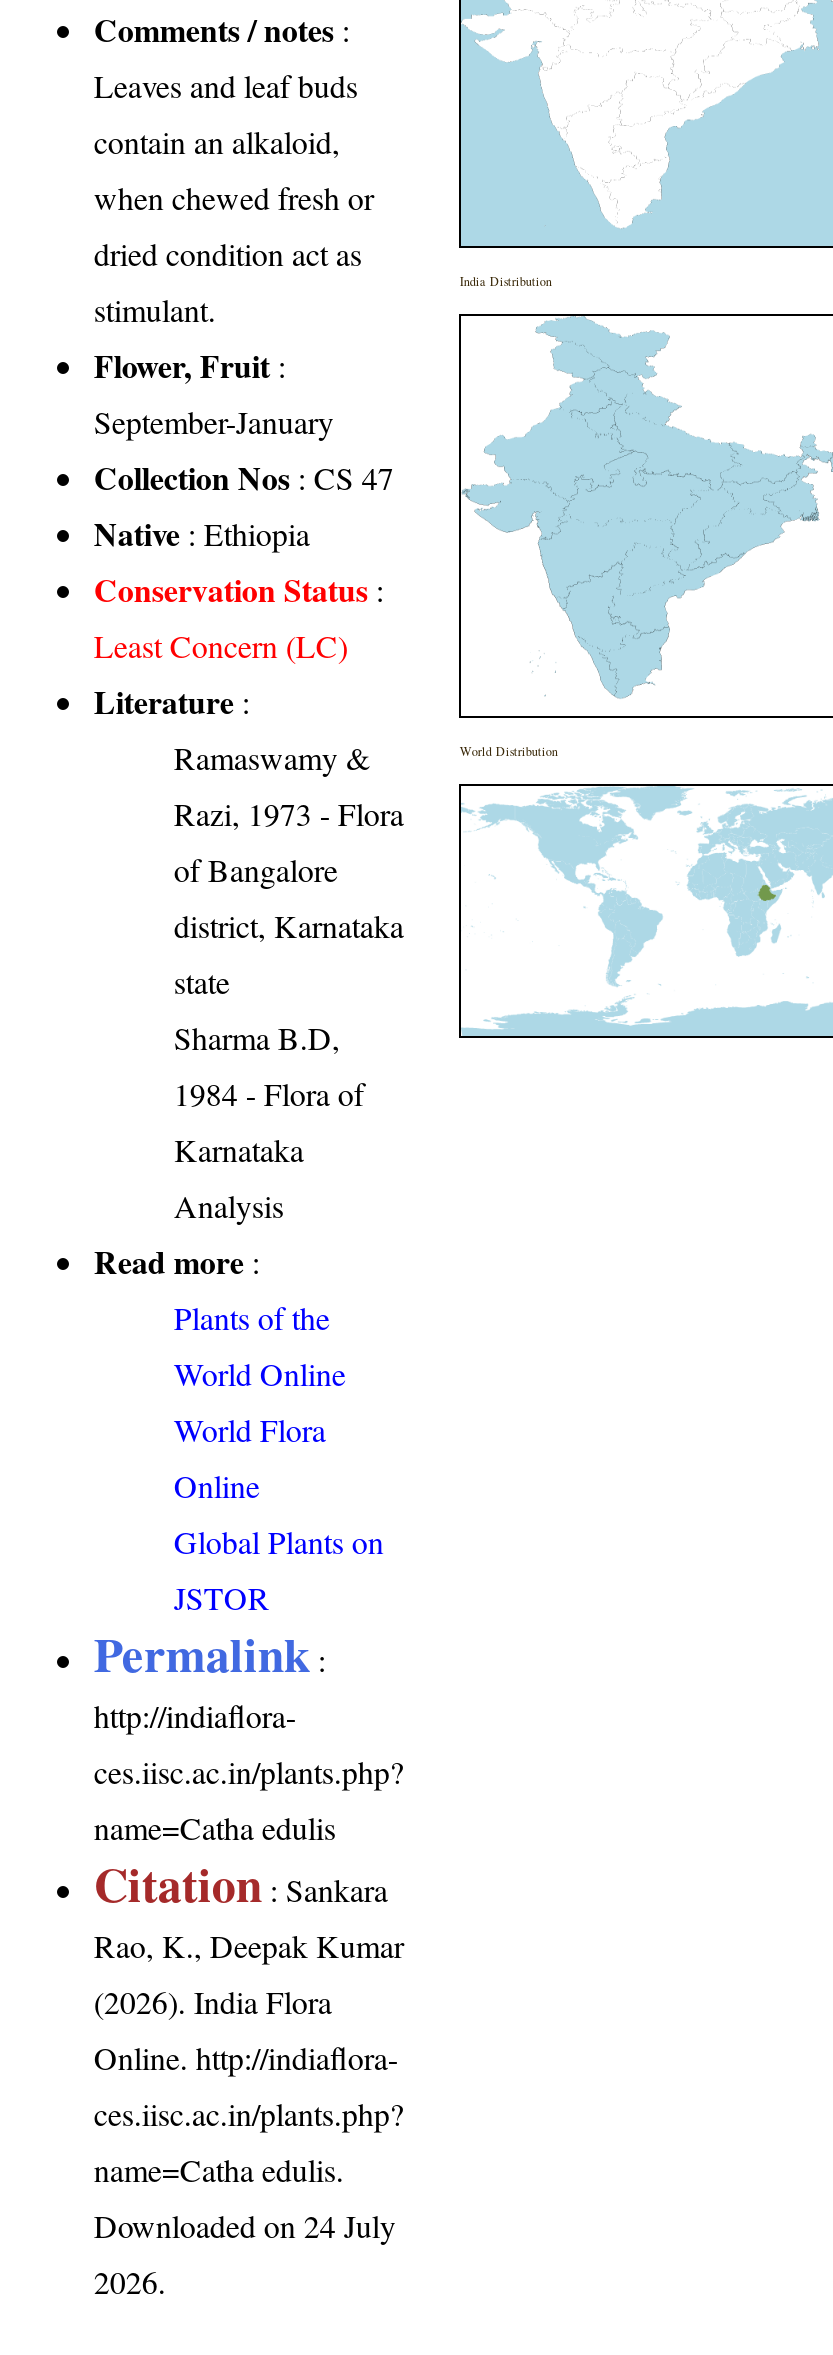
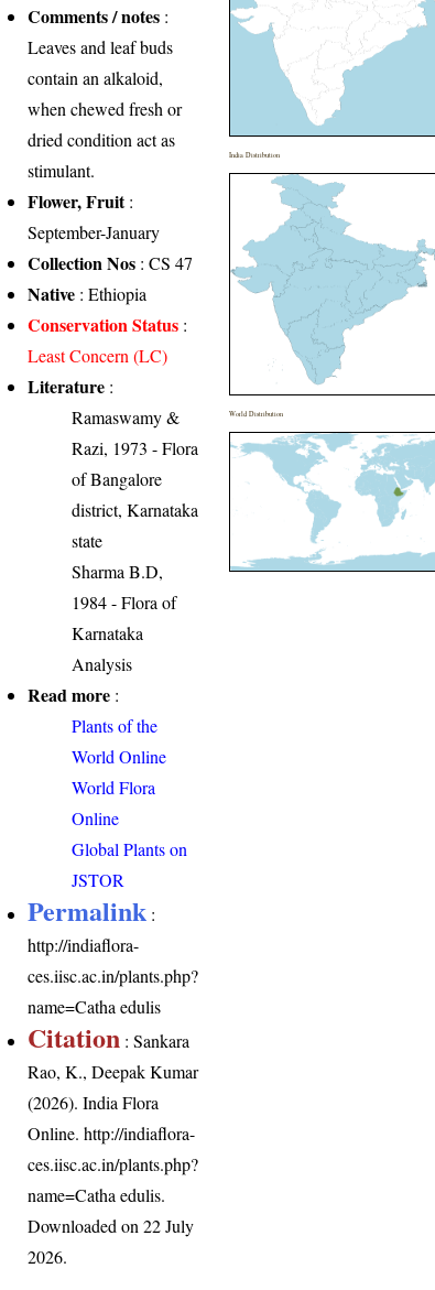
- Downloaded on 24 July
+ Downloaded on 22 July
